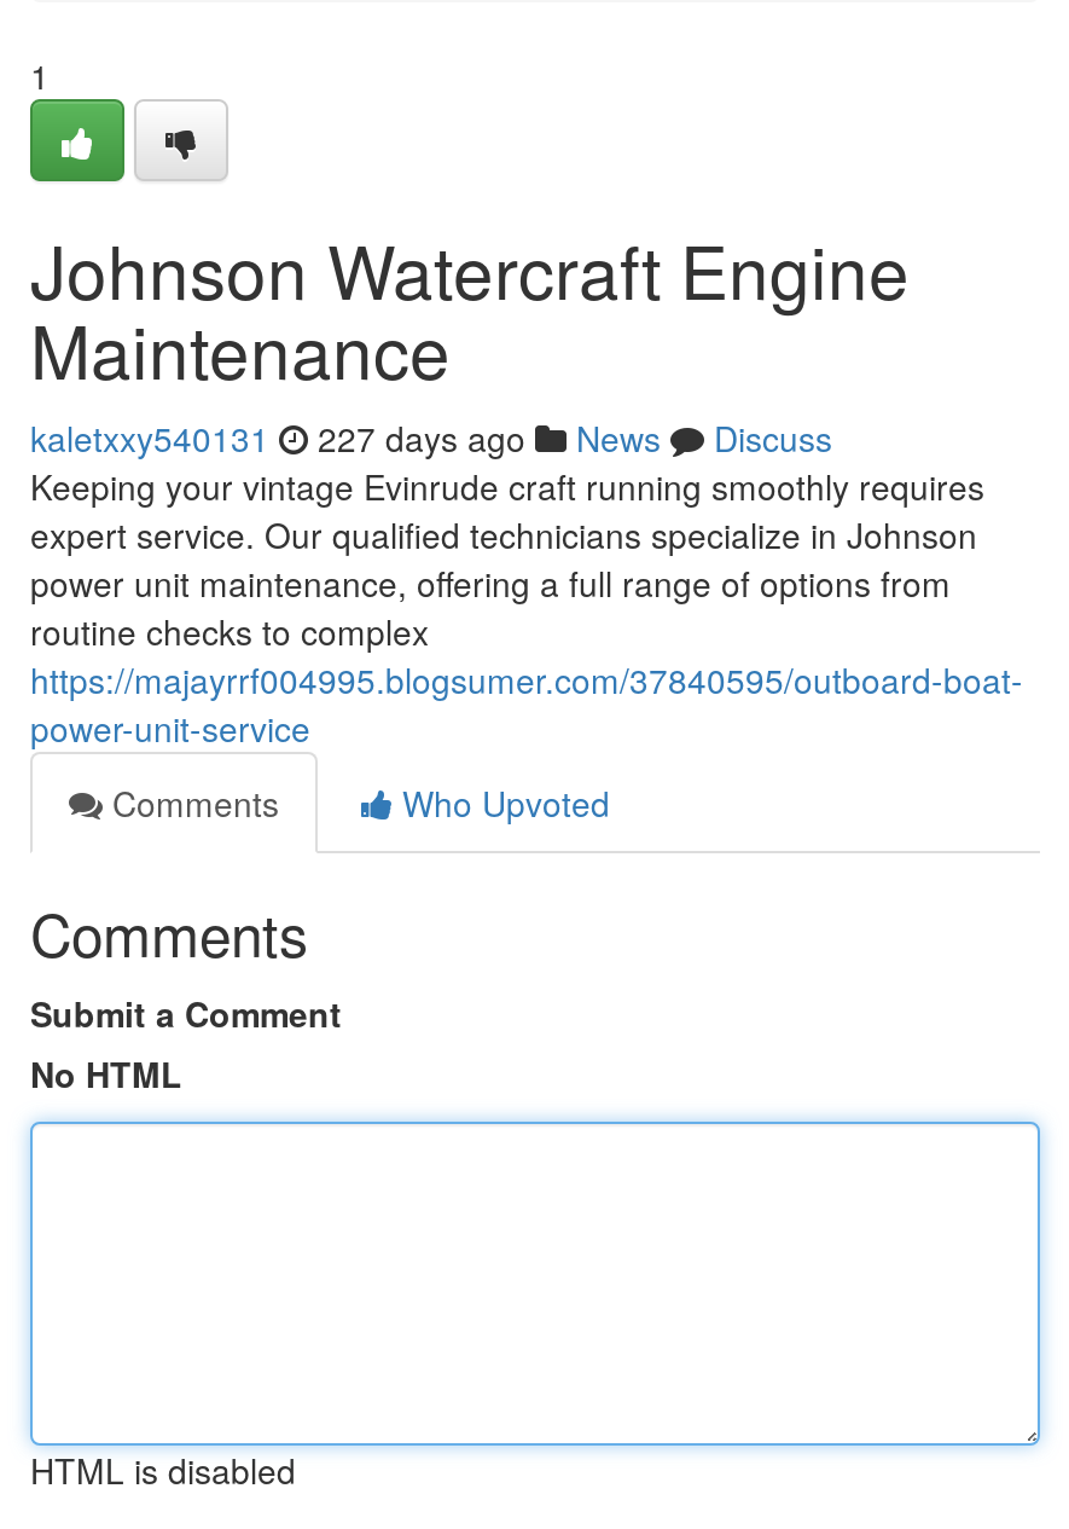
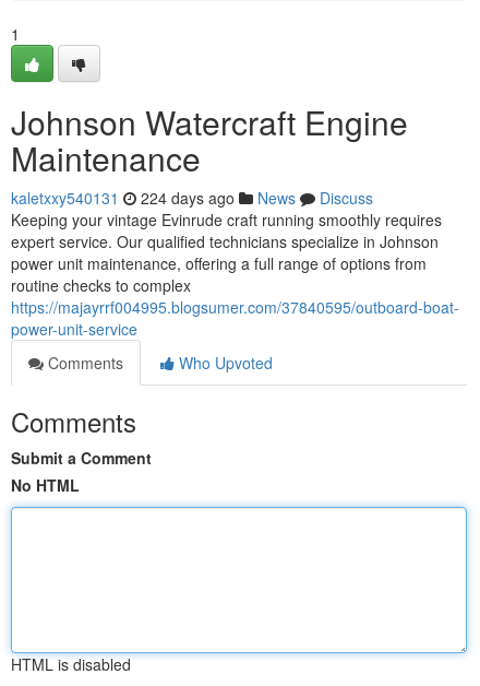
- kaletxxy540131 227 days ago News Discuss
+ kaletxxy540131 224 days ago News Discuss
